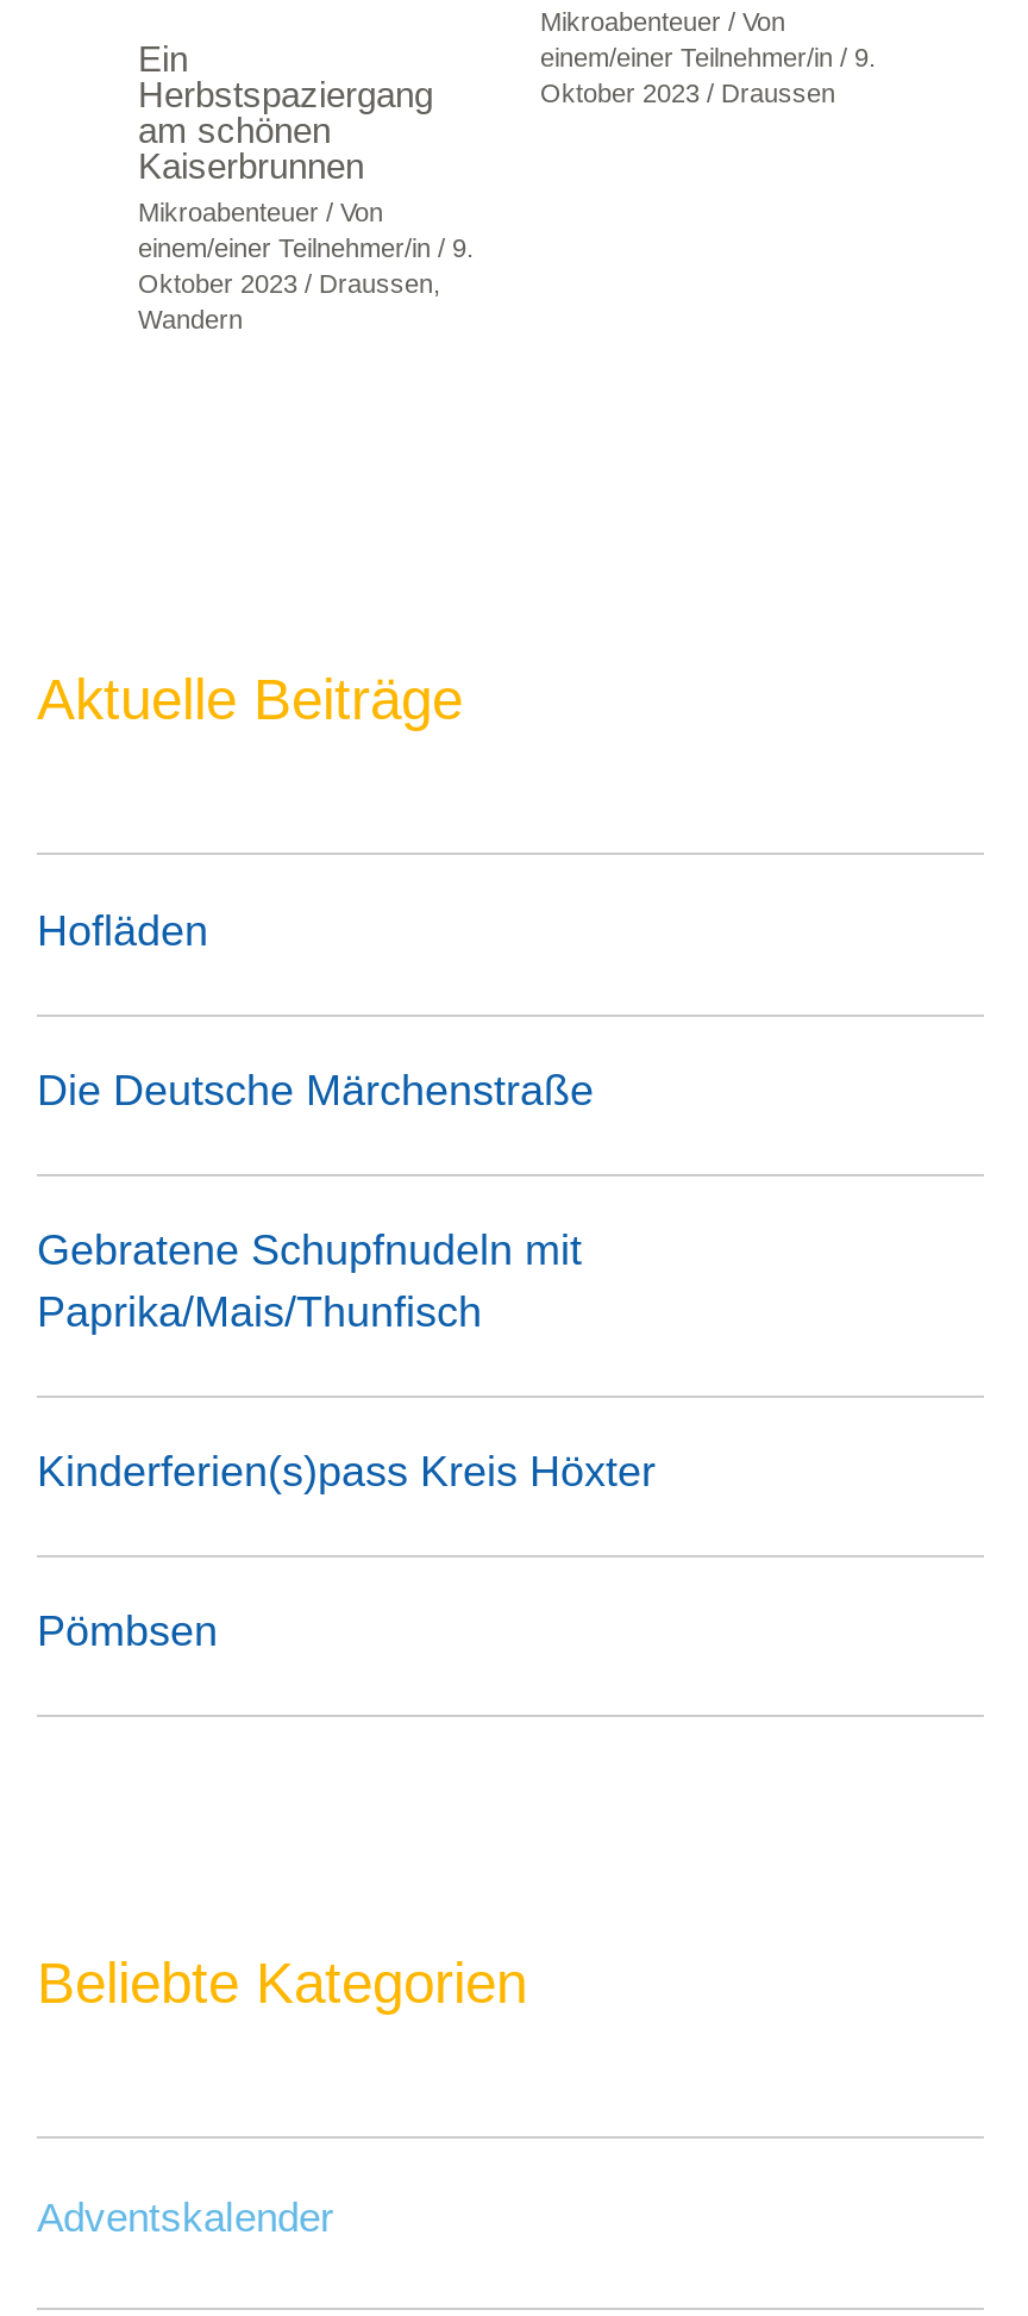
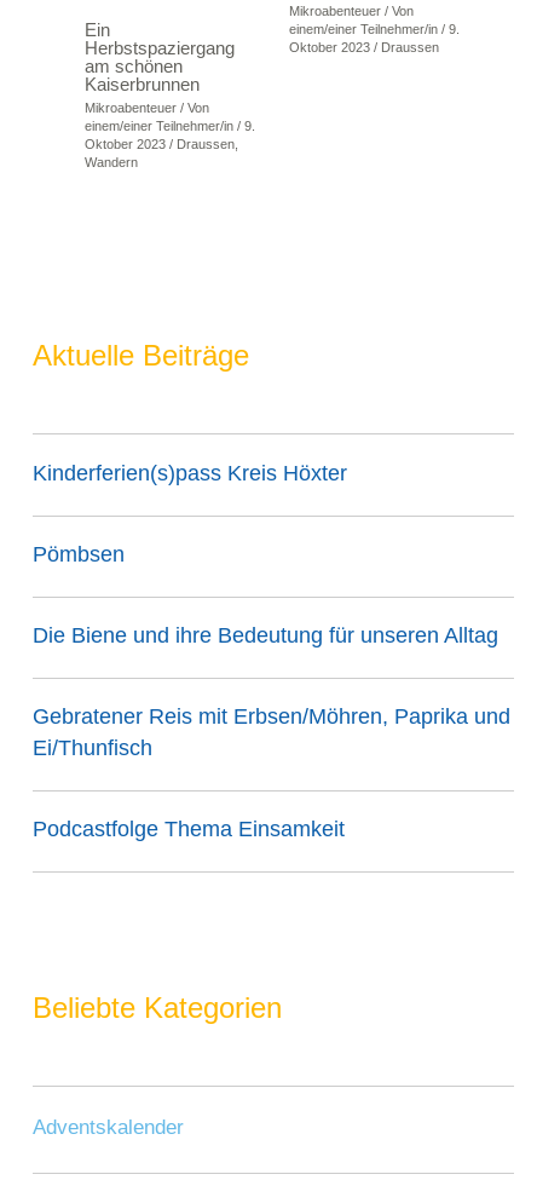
- Hofläden
- Die Deutsche Märchenstraße
- Gebratene Schupfnudeln mit
- Paprika/Mais/Thunfisch

moved up: Kinderferien(s)pass Kreis Höxter | Pömbsen

+ Die Biene und ihre Bedeutung für unseren Alltag
+ Gebratener Reis mit Erbsen/Möhren, Paprika und
+ Ei/Thunfisch
+ Podcastfolge Thema Einsamkeit
